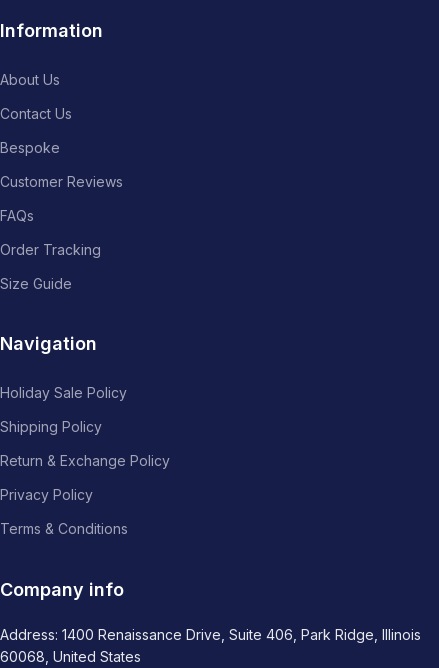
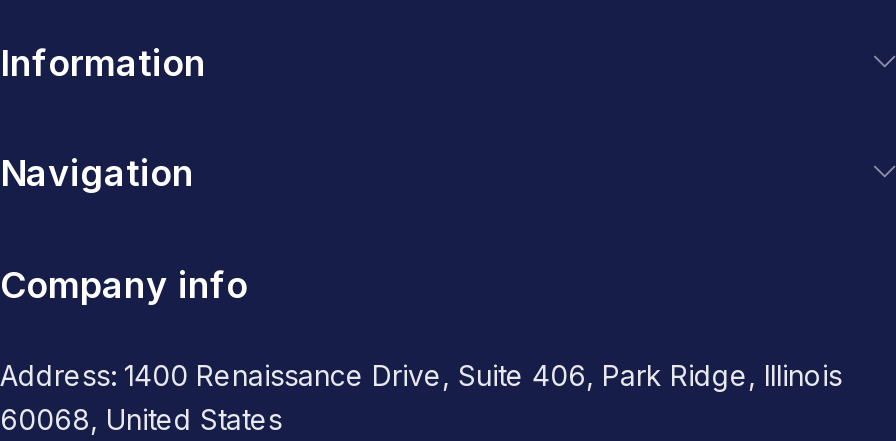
- About Us
- Contact Us
- Bespoke
- Customer Reviews
- FAQs
- Order Tracking
- Size Guide

- Holiday Sale Policy
- Shipping Policy
- Return & Exchange Policy
- Privacy Policy
- Terms & Conditions
